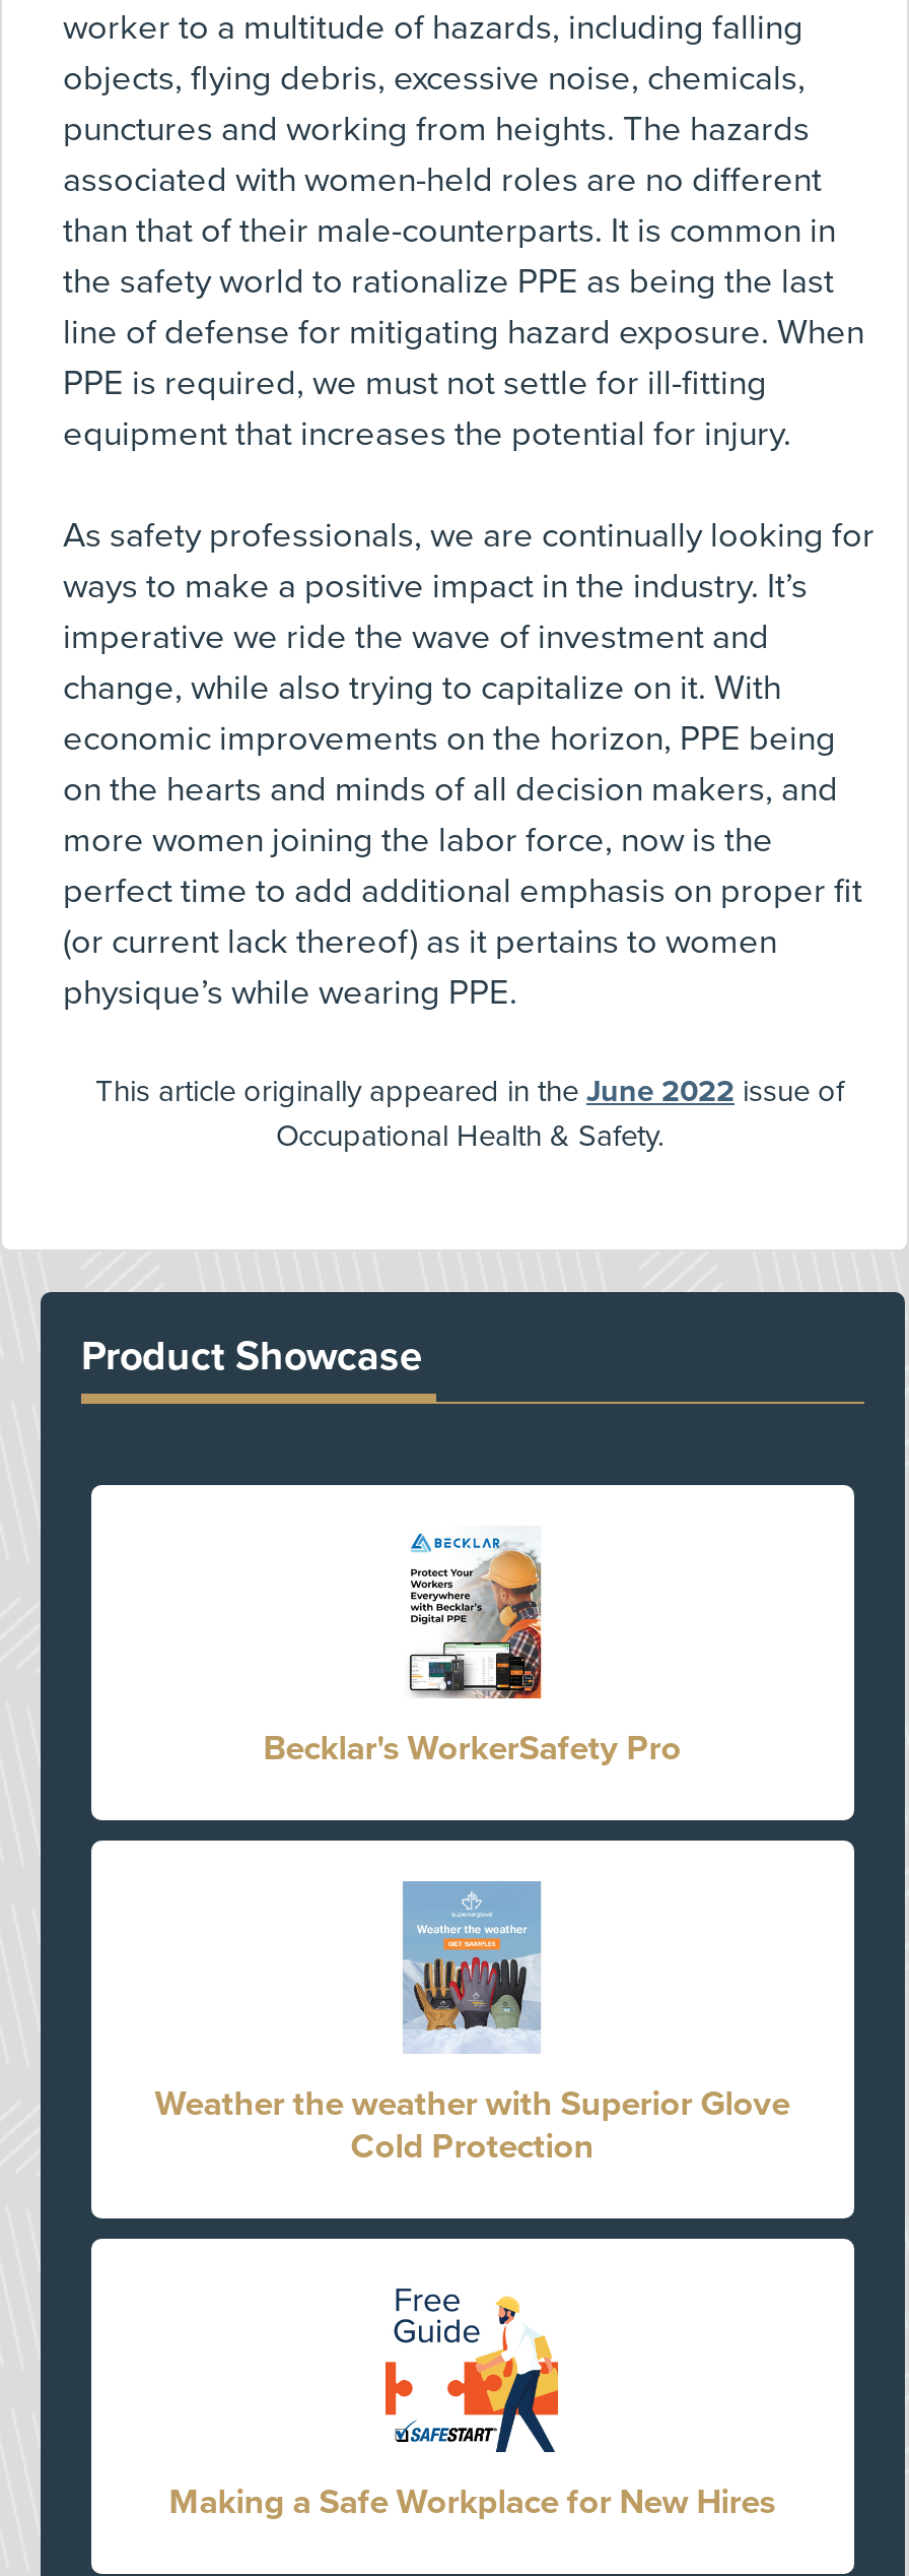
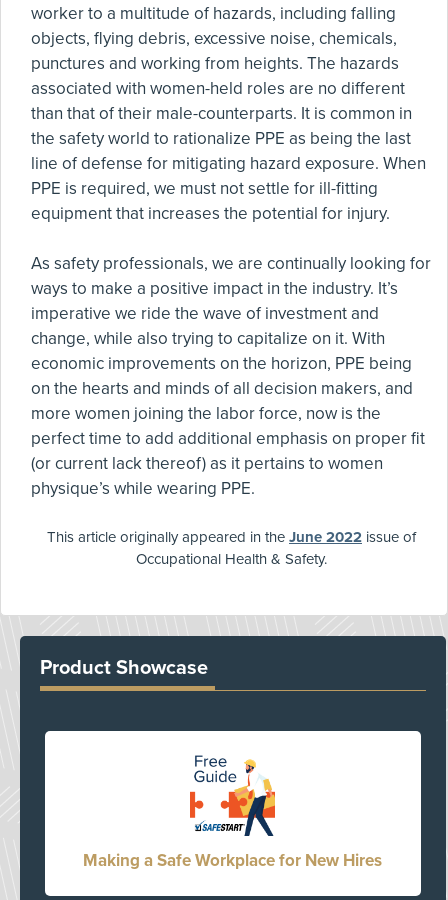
- [image]
- Becklar's WorkerSafety Pro

- [image]
- Weather the weather with Superior Glove
- Cold Protection
